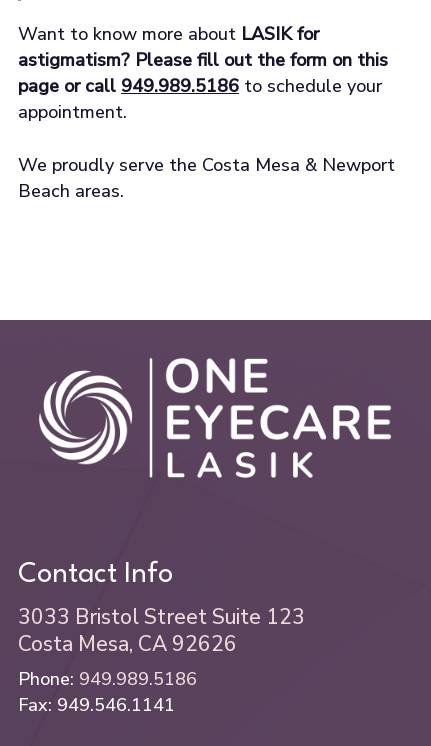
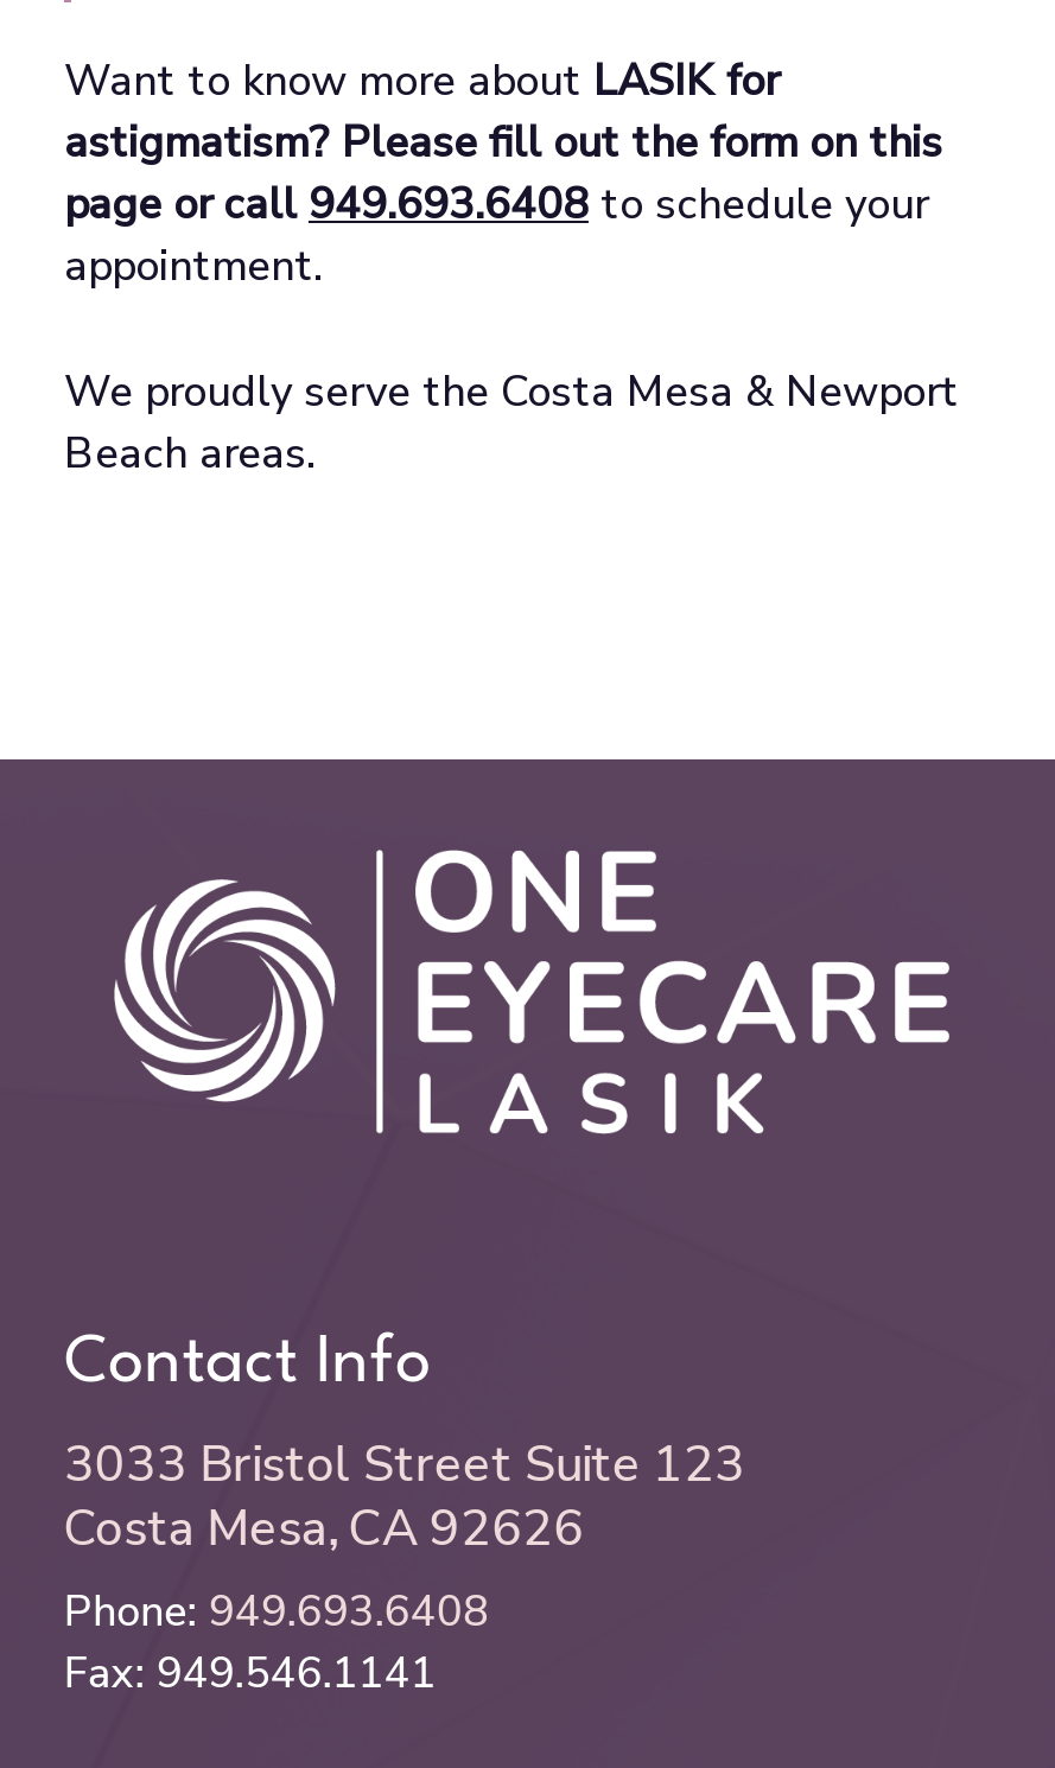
- page or call 949.989.5186 to schedule your
+ page or call 949.693.6408 to schedule your

- Phone: 949.989.5186
+ Phone: 949.693.6408
